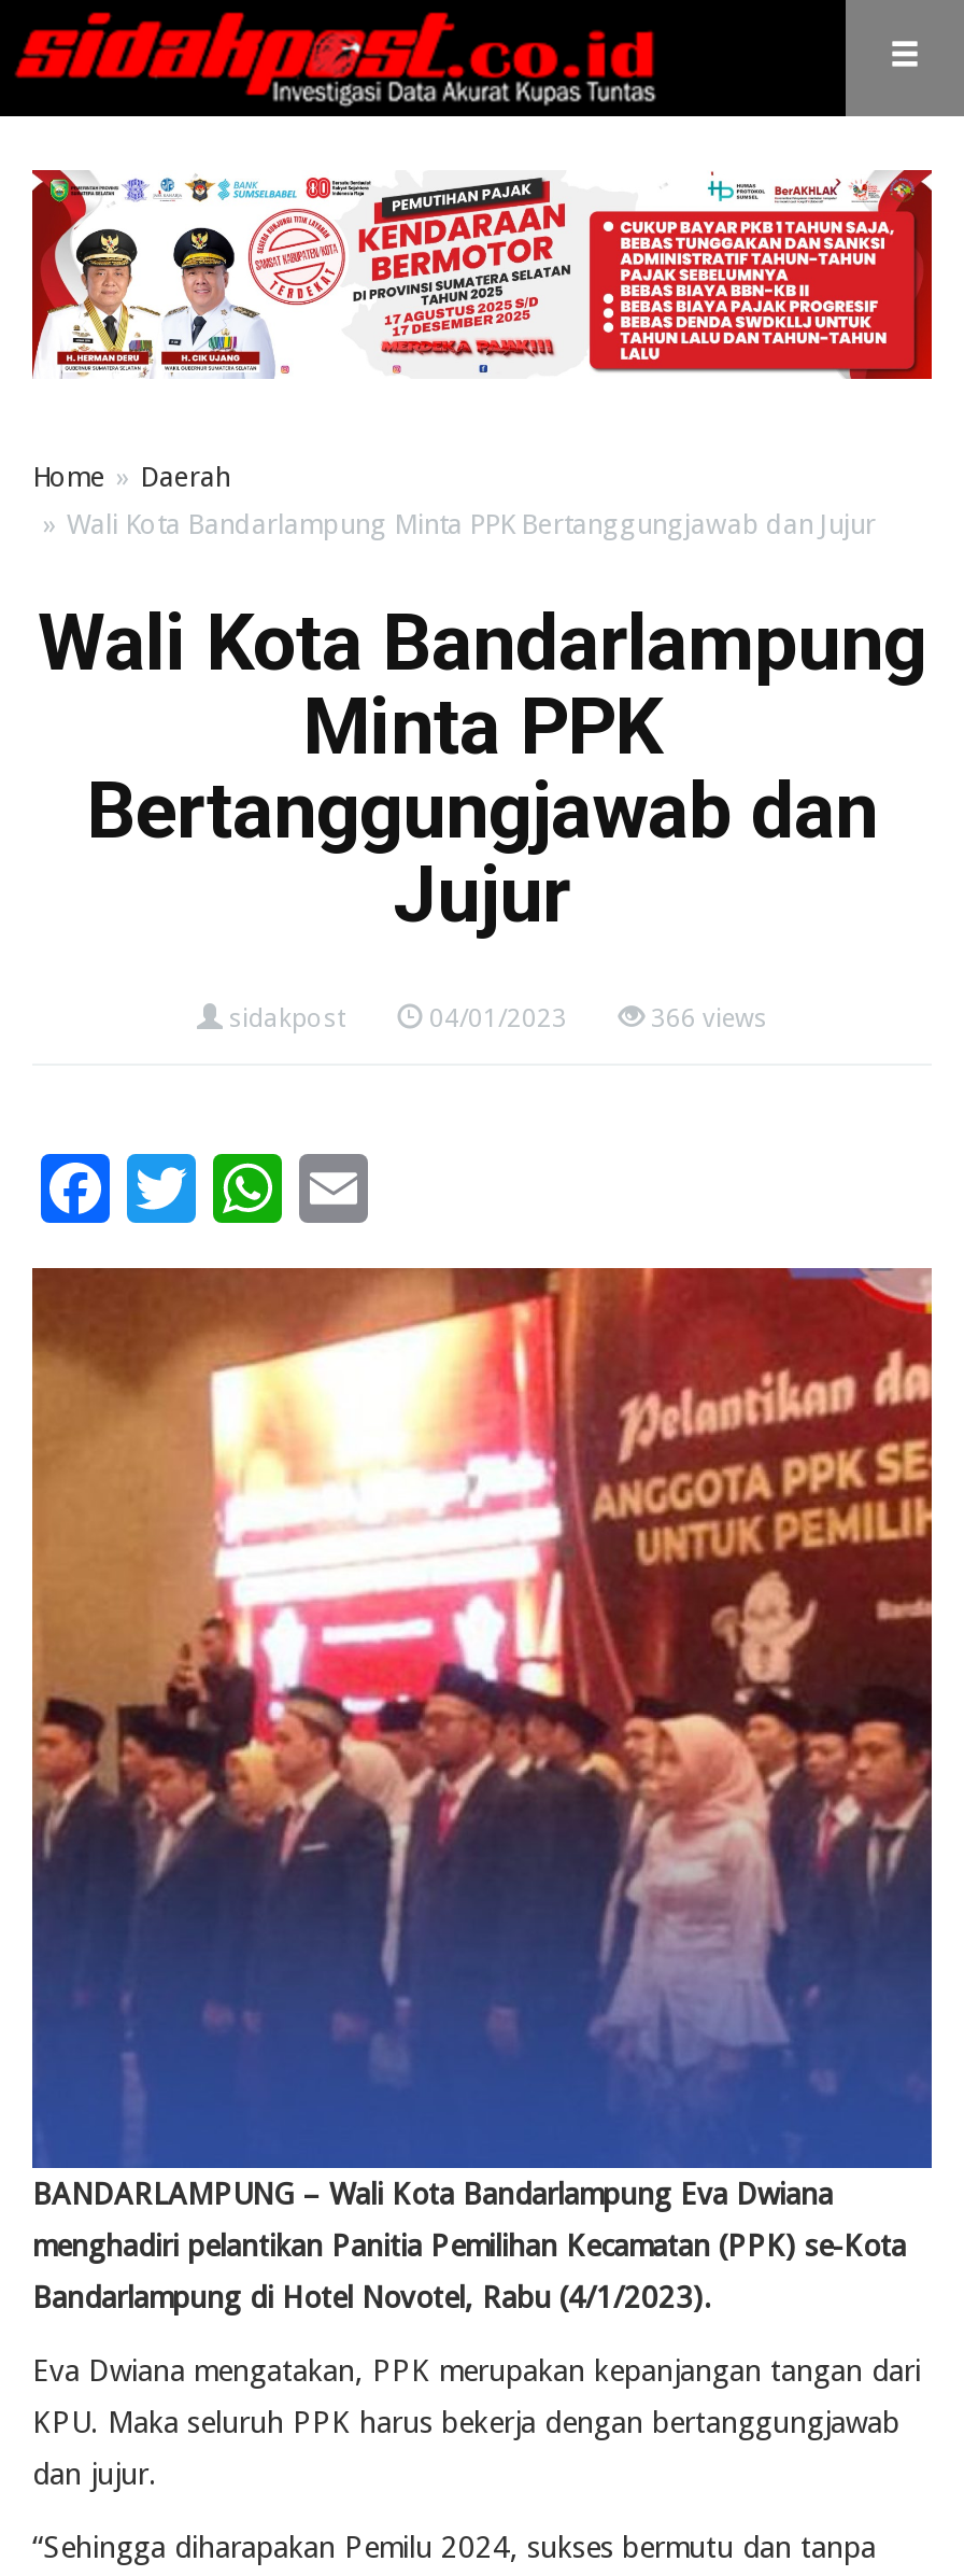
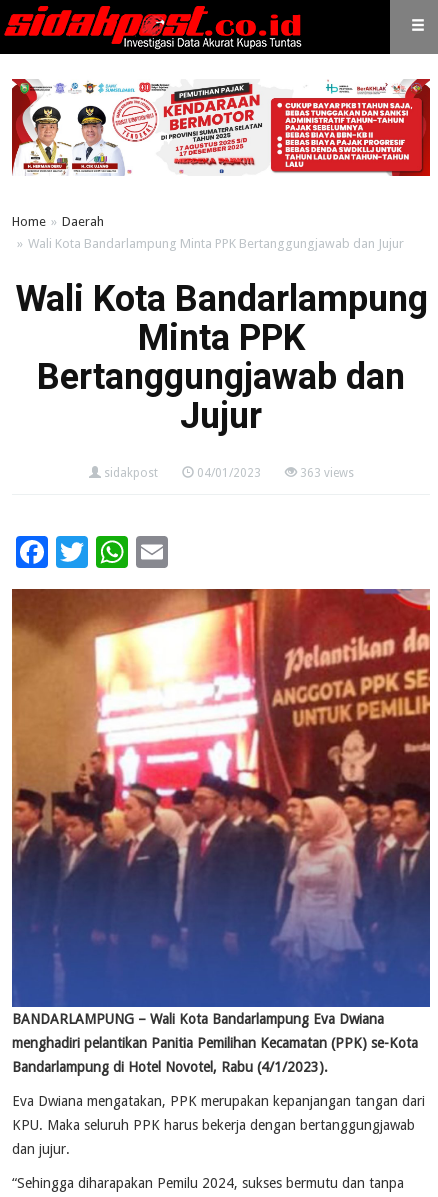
- 366 views
+ 363 views
